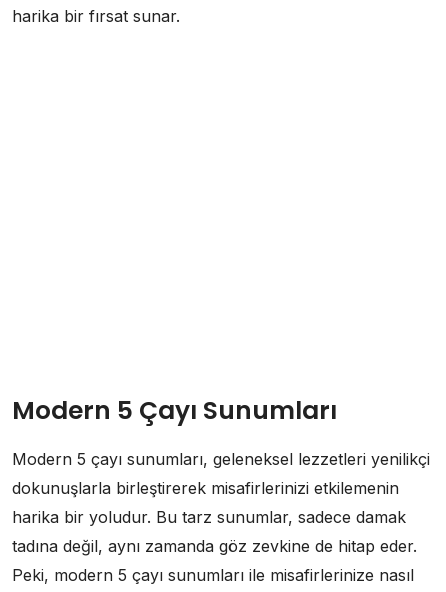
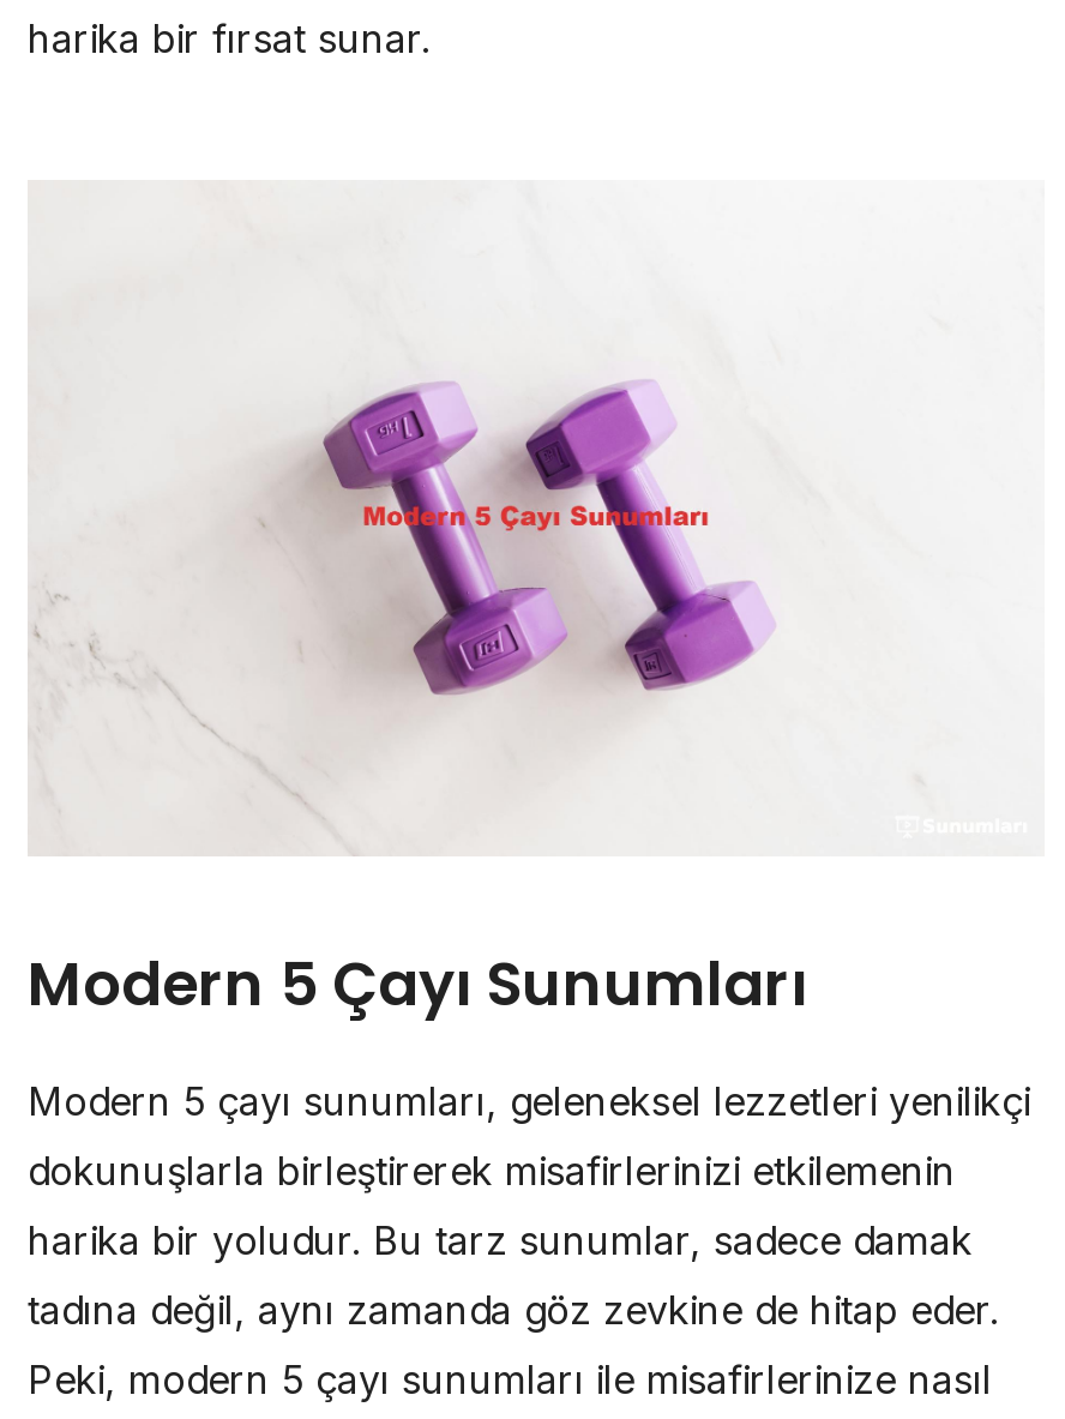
+ [image]
